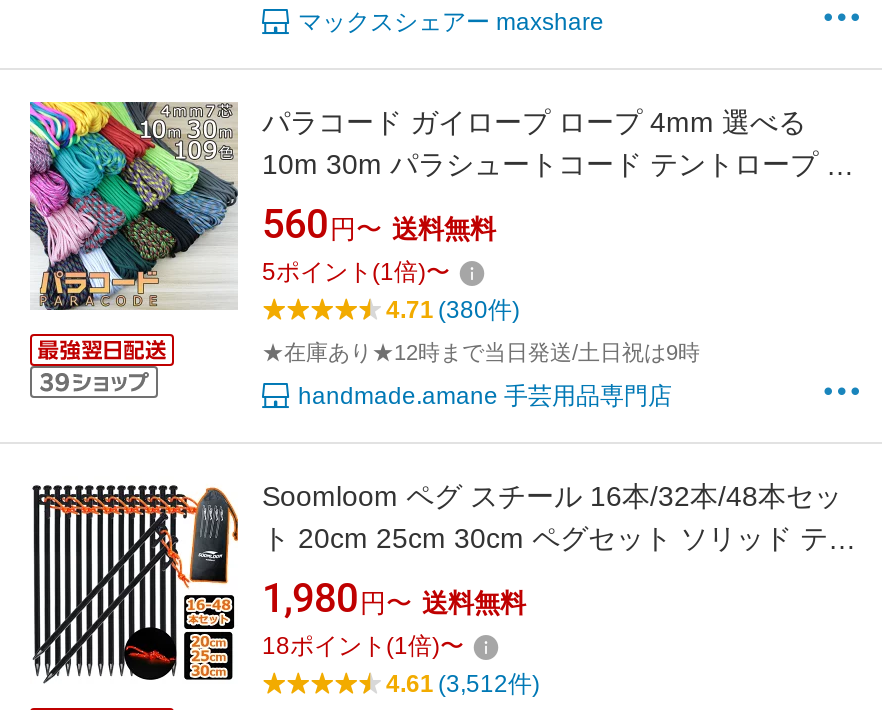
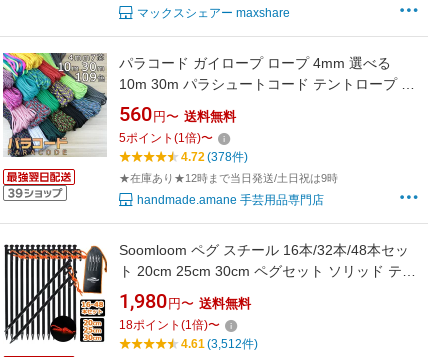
- 4.71 (380件)
+ 4.72 (378件)
